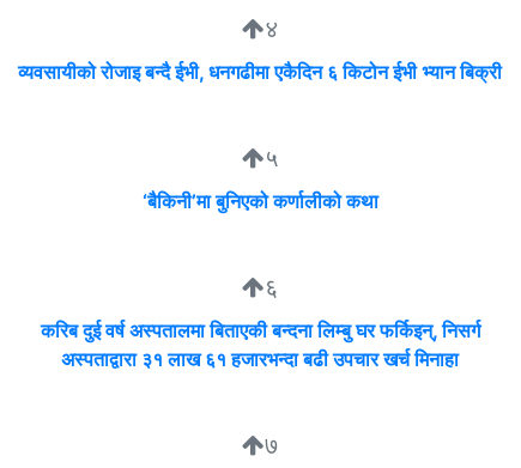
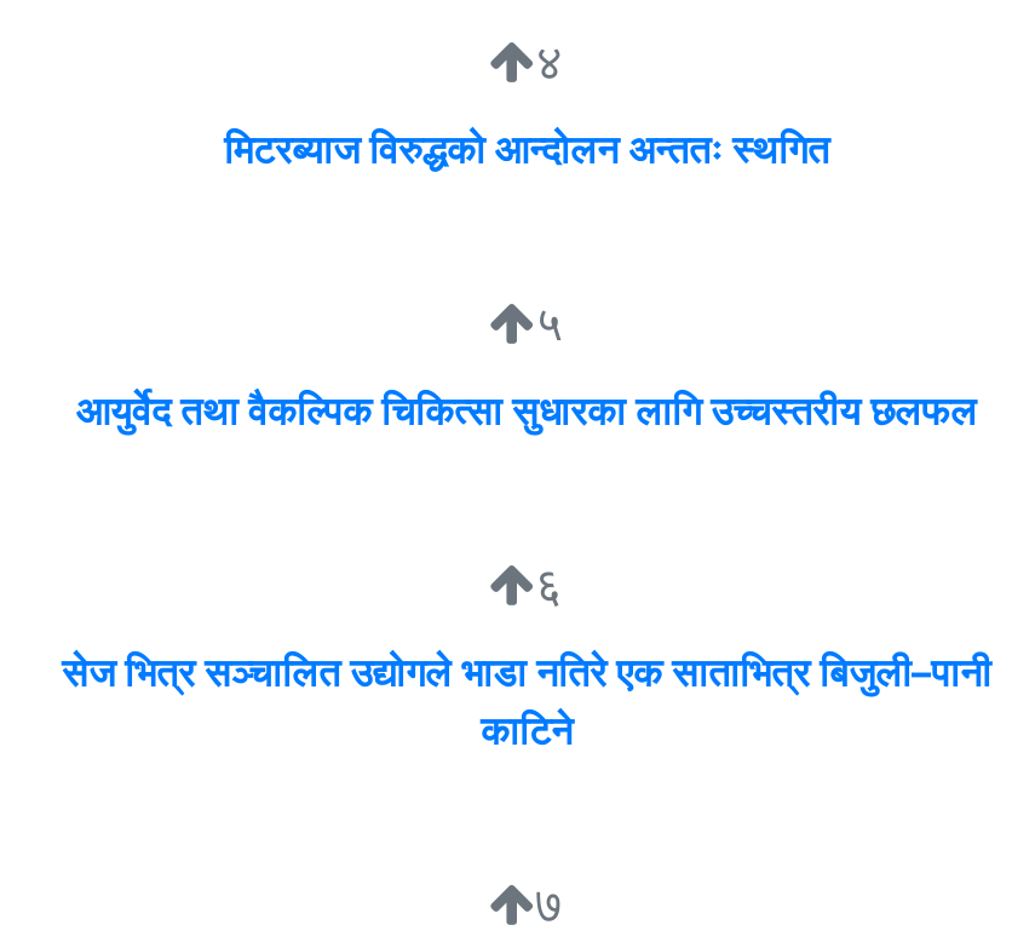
- व्यवसायीको रोजाइ बन्दै ईभी, धनगढीमा एकैदिन ६ किटोन ईभी भ्यान बिक्री
+ मिटरब्याज विरुद्धको आन्दोलन अन्ततः स्थगित

- ‘बैकिनी’मा बुनिएको कर्णालीको कथा
+ आयुर्वेद तथा वैकल्पिक चिकित्सा सुधारका लागि उच्चस्तरीय छलफल

- करिब दुई वर्ष अस्पतालमा बिताएकी बन्दना लिम्बु घर फर्किइन्, निसर्ग
- अस्पताद्वारा ३१ लाख ६१ हजारभन्दा बढी उपचार खर्च मिनाहा
+ सेज भित्र सञ्चालित उद्योगले भाडा नतिरे एक साताभित्र बिजुली–पानी
+ काटिने
